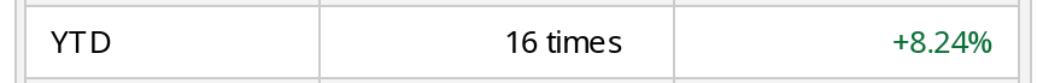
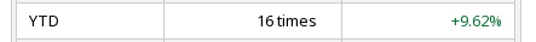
- +8.24%
+ +9.62%
